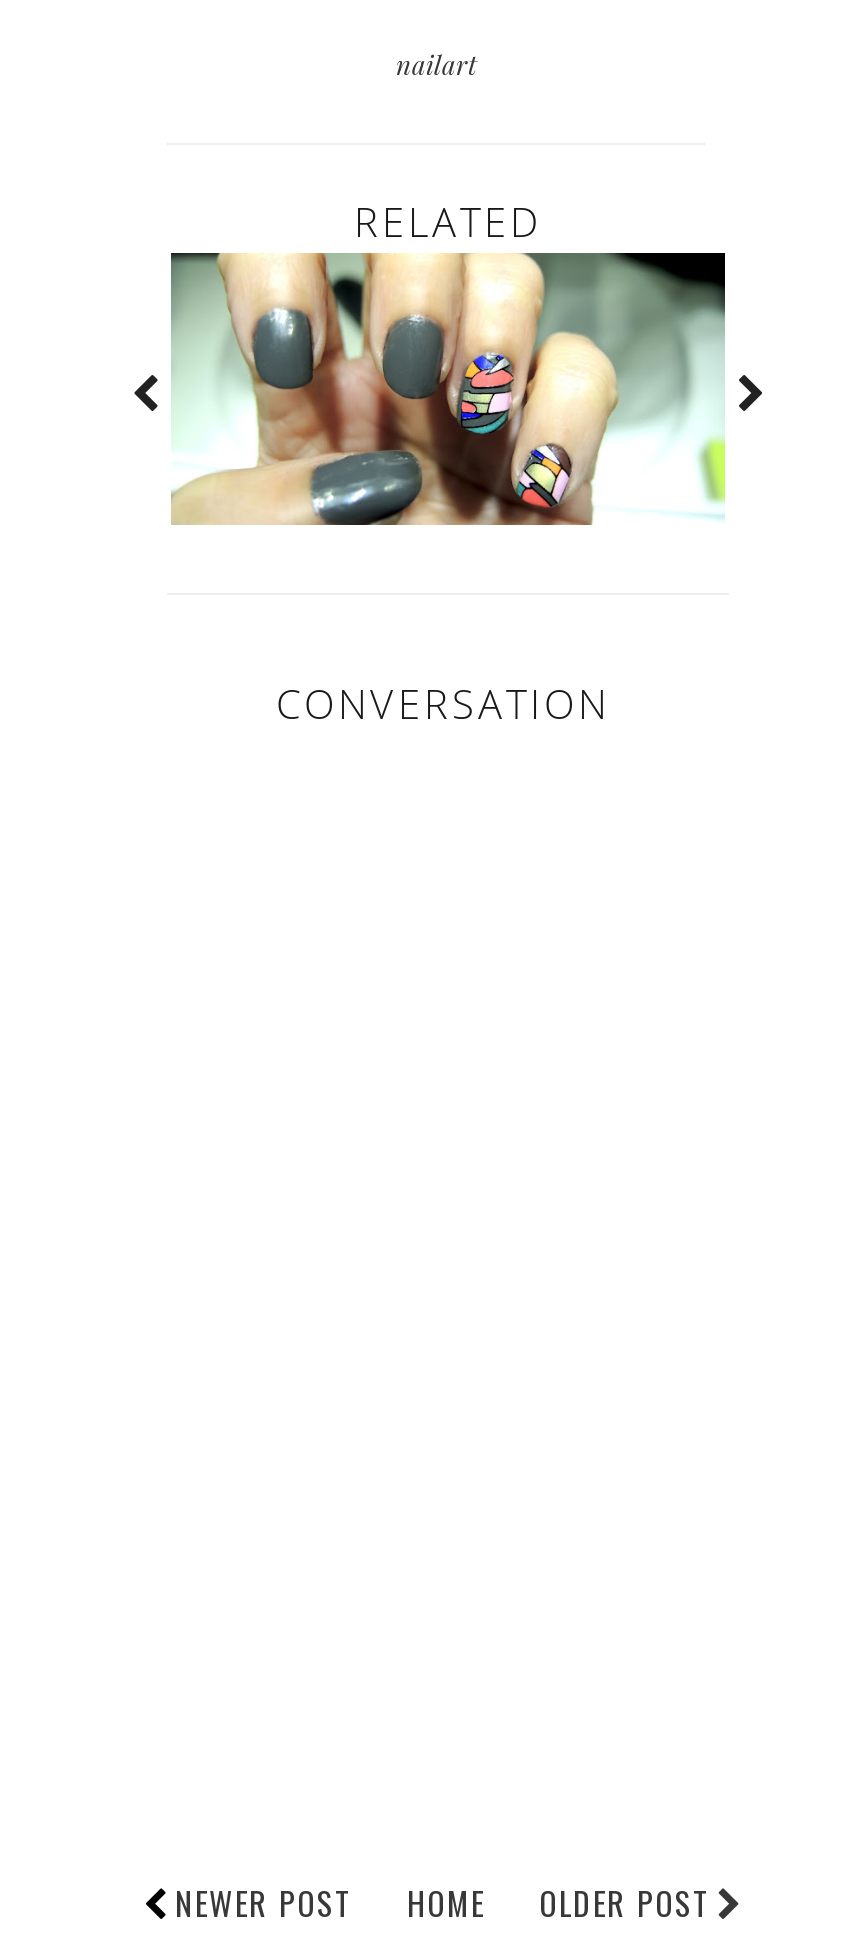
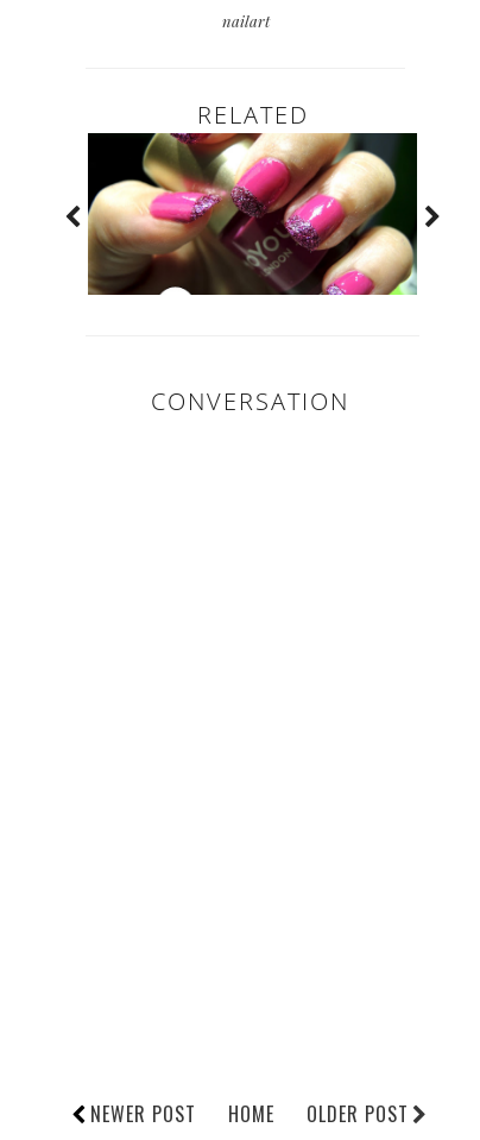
- [image]
+ [image]
